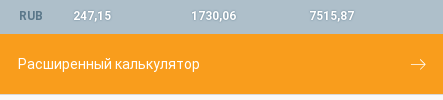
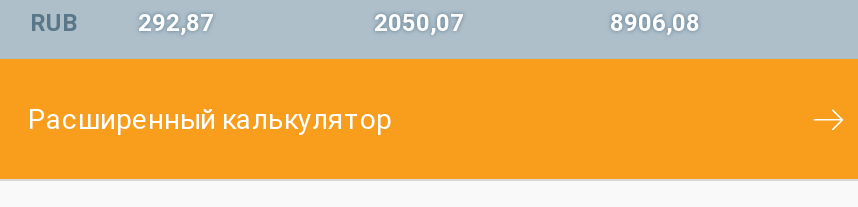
- 247,15
+ 292,87

- 1730,06
+ 2050,07

- 7515,87
+ 8906,08
